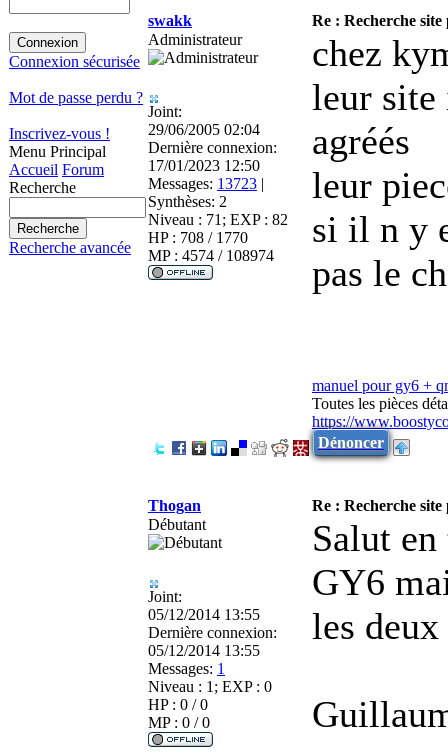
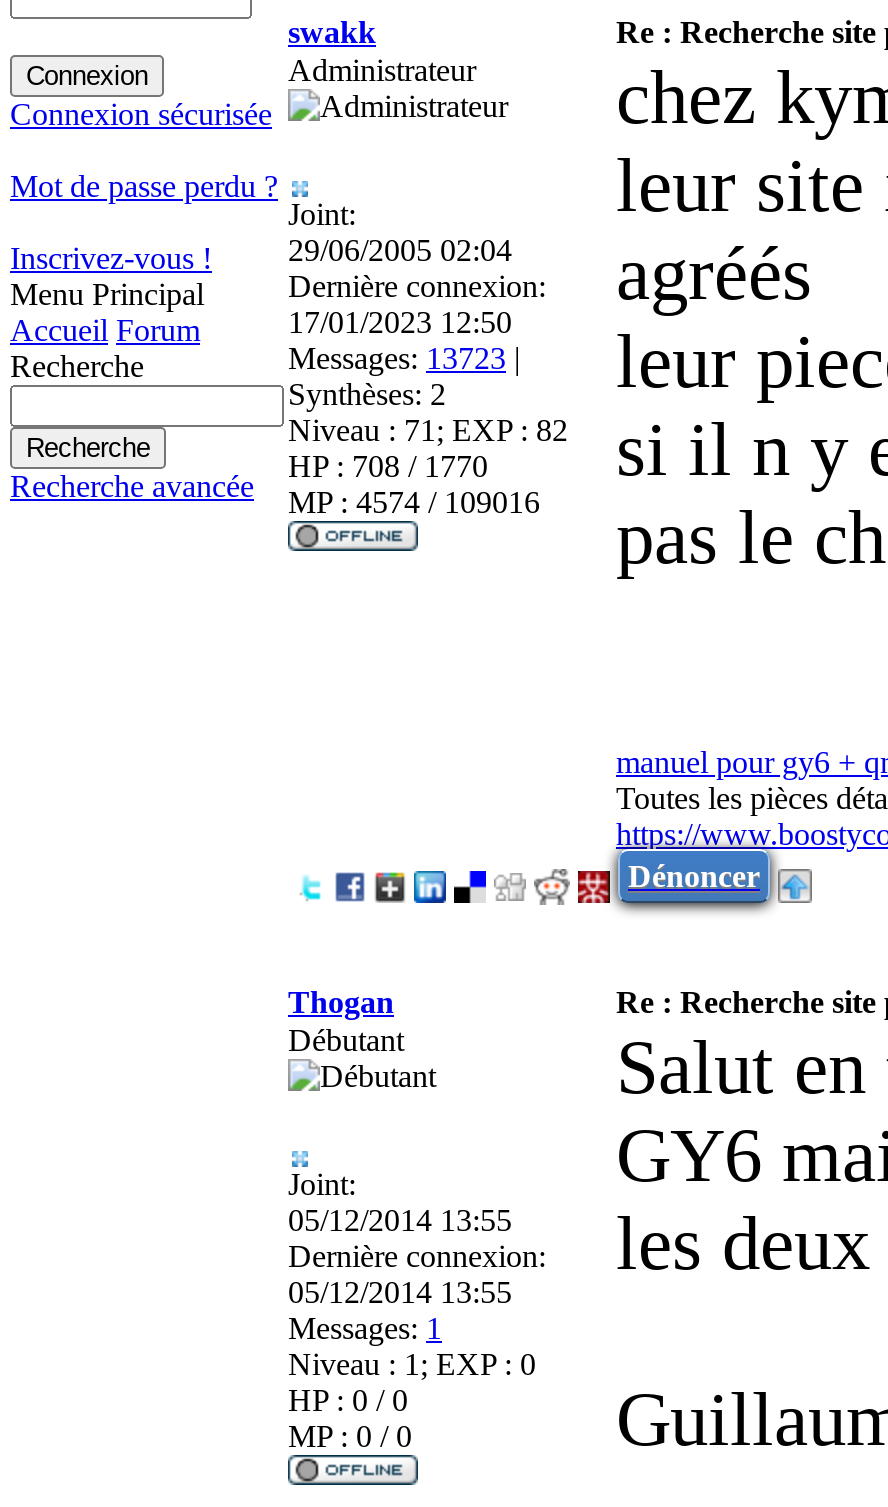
- Recherche avancée MP : 4574 / 108974
+ Recherche avancée MP : 4574 / 109016
